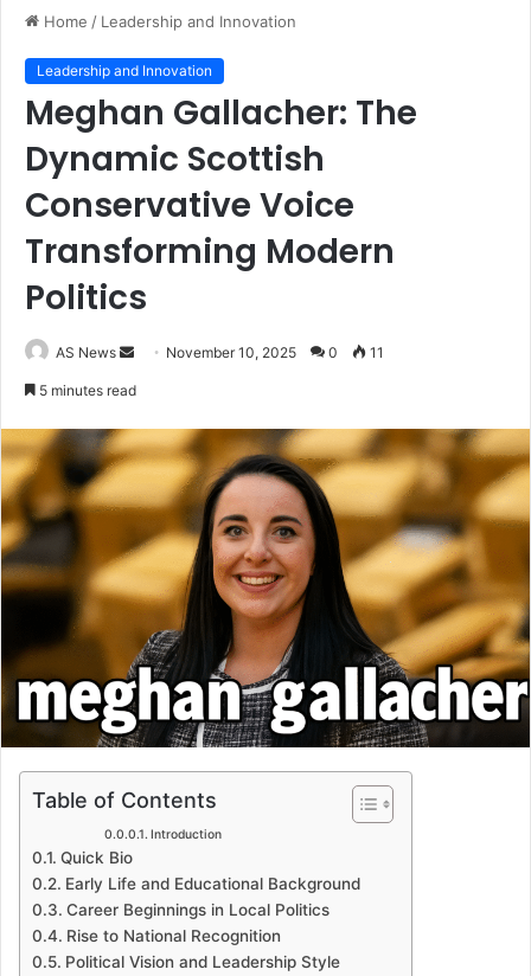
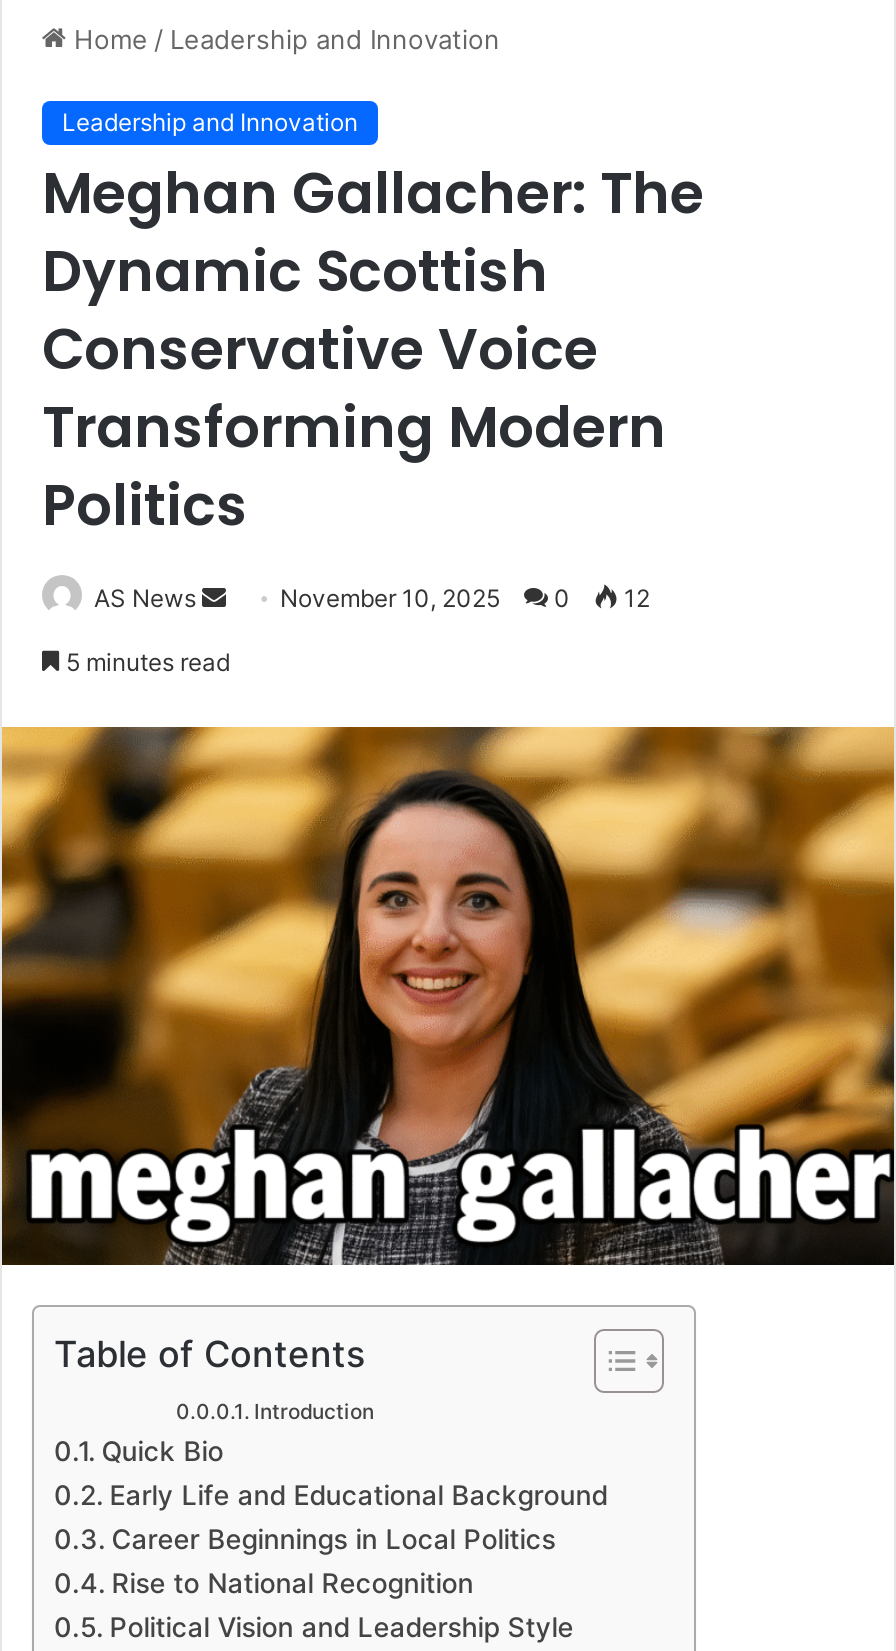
- 11
+ 12
